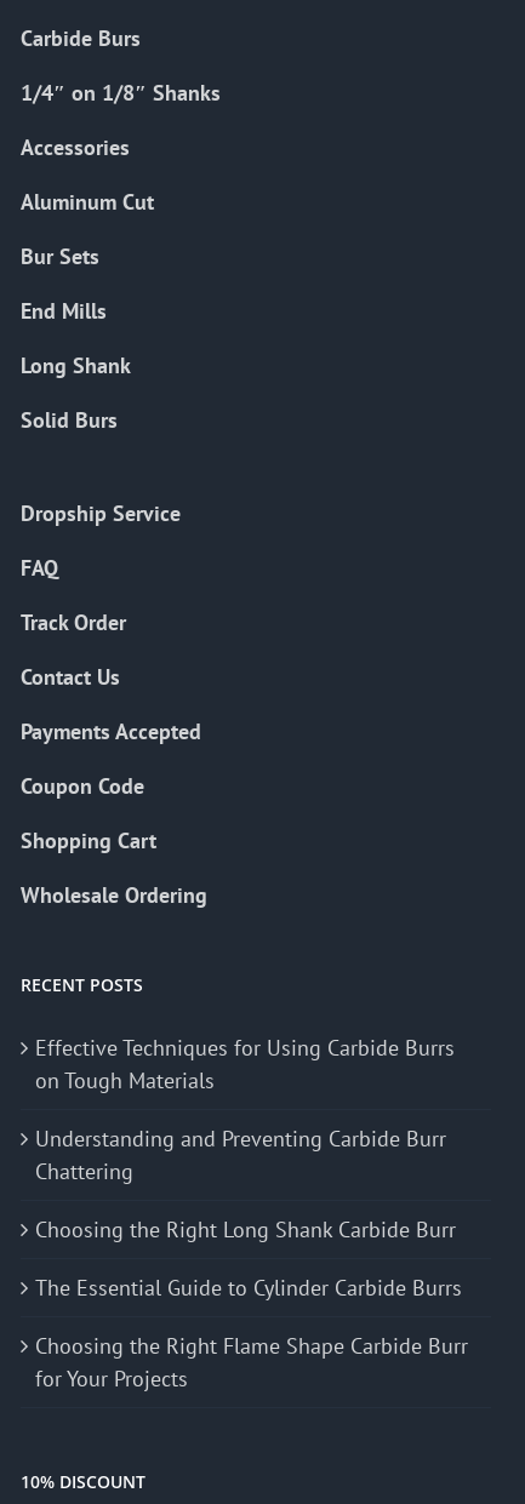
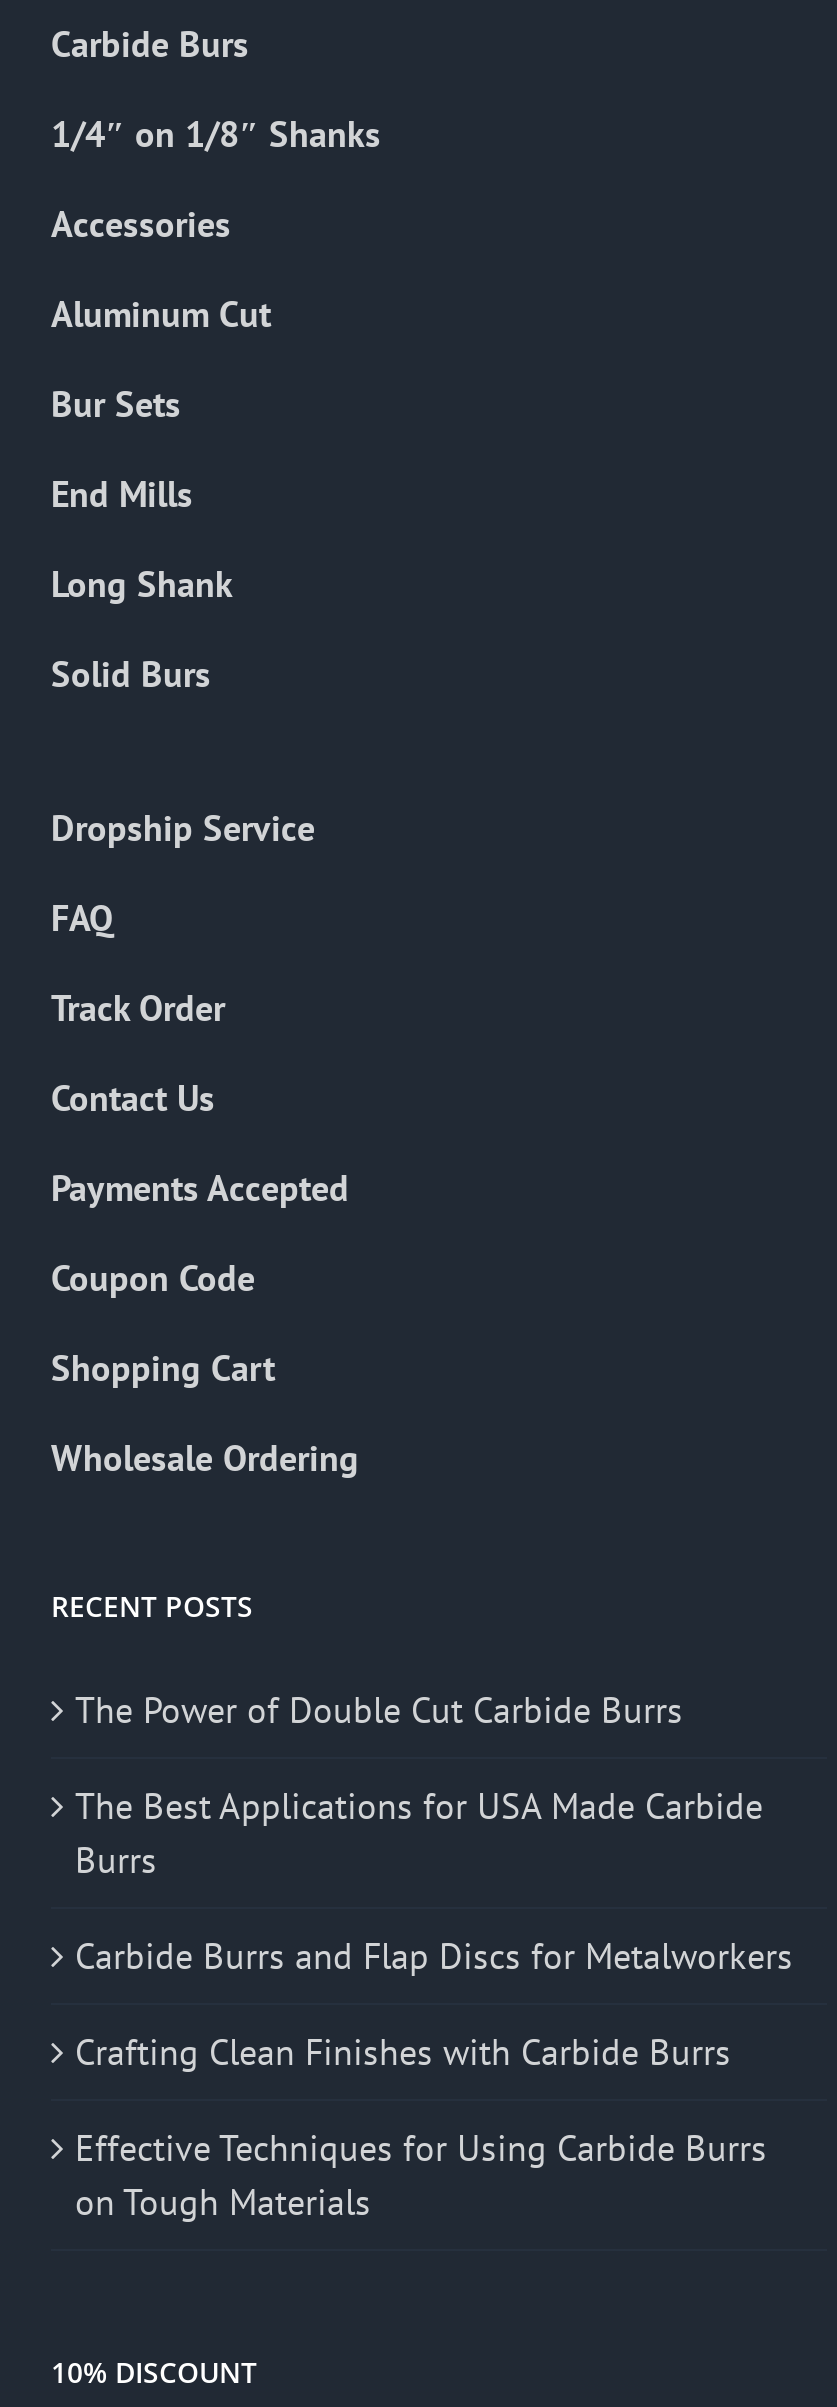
+ The Power of Double Cut Carbide Burrs
+ The Best Applications for USA Made Carbide
+ Burrs
+ Carbide Burrs and Flap Discs for Metalworkers
+ Crafting Clean Finishes with Carbide Burrs

moved down: Effective Techniques for Using Carbide Burrs | on Tough Materials

- Understanding and Preventing Carbide Burr
- Chattering
- Choosing the Right Long Shank Carbide Burr
- The Essential Guide to Cylinder Carbide Burrs
- Choosing the Right Flame Shape Carbide Burr
- for Your Projects
